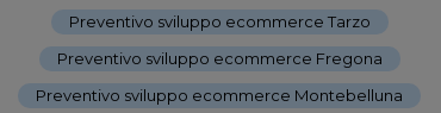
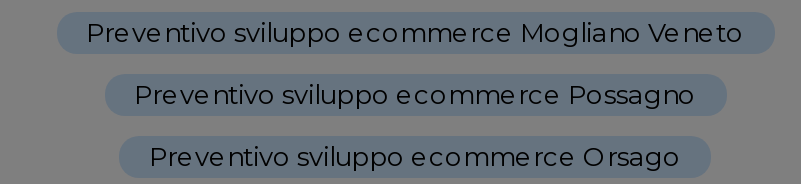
- Preventivo sviluppo ecommerce Tarzo
+ Preventivo sviluppo ecommerce Mogliano Veneto

- Preventivo sviluppo ecommerce Fregona
+ Preventivo sviluppo ecommerce Possagno

- Preventivo sviluppo ecommerce Montebelluna
+ Preventivo sviluppo ecommerce Orsago
